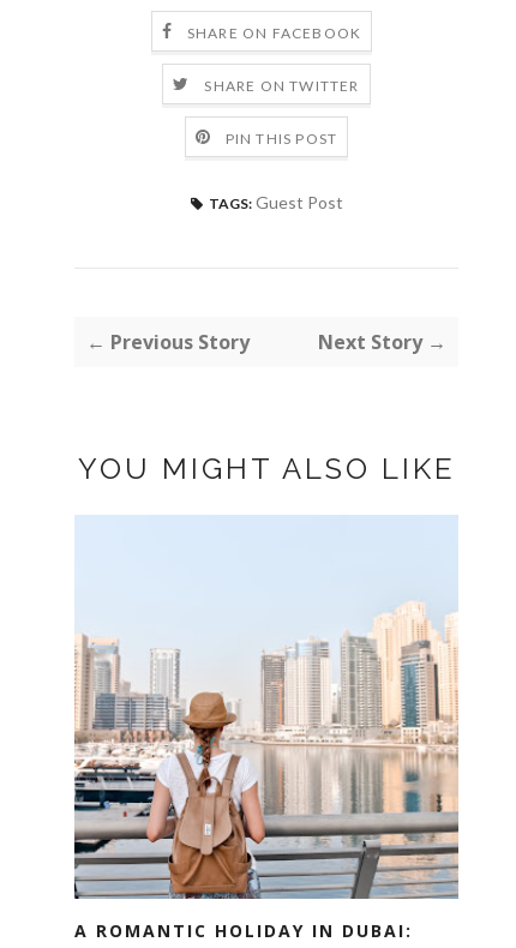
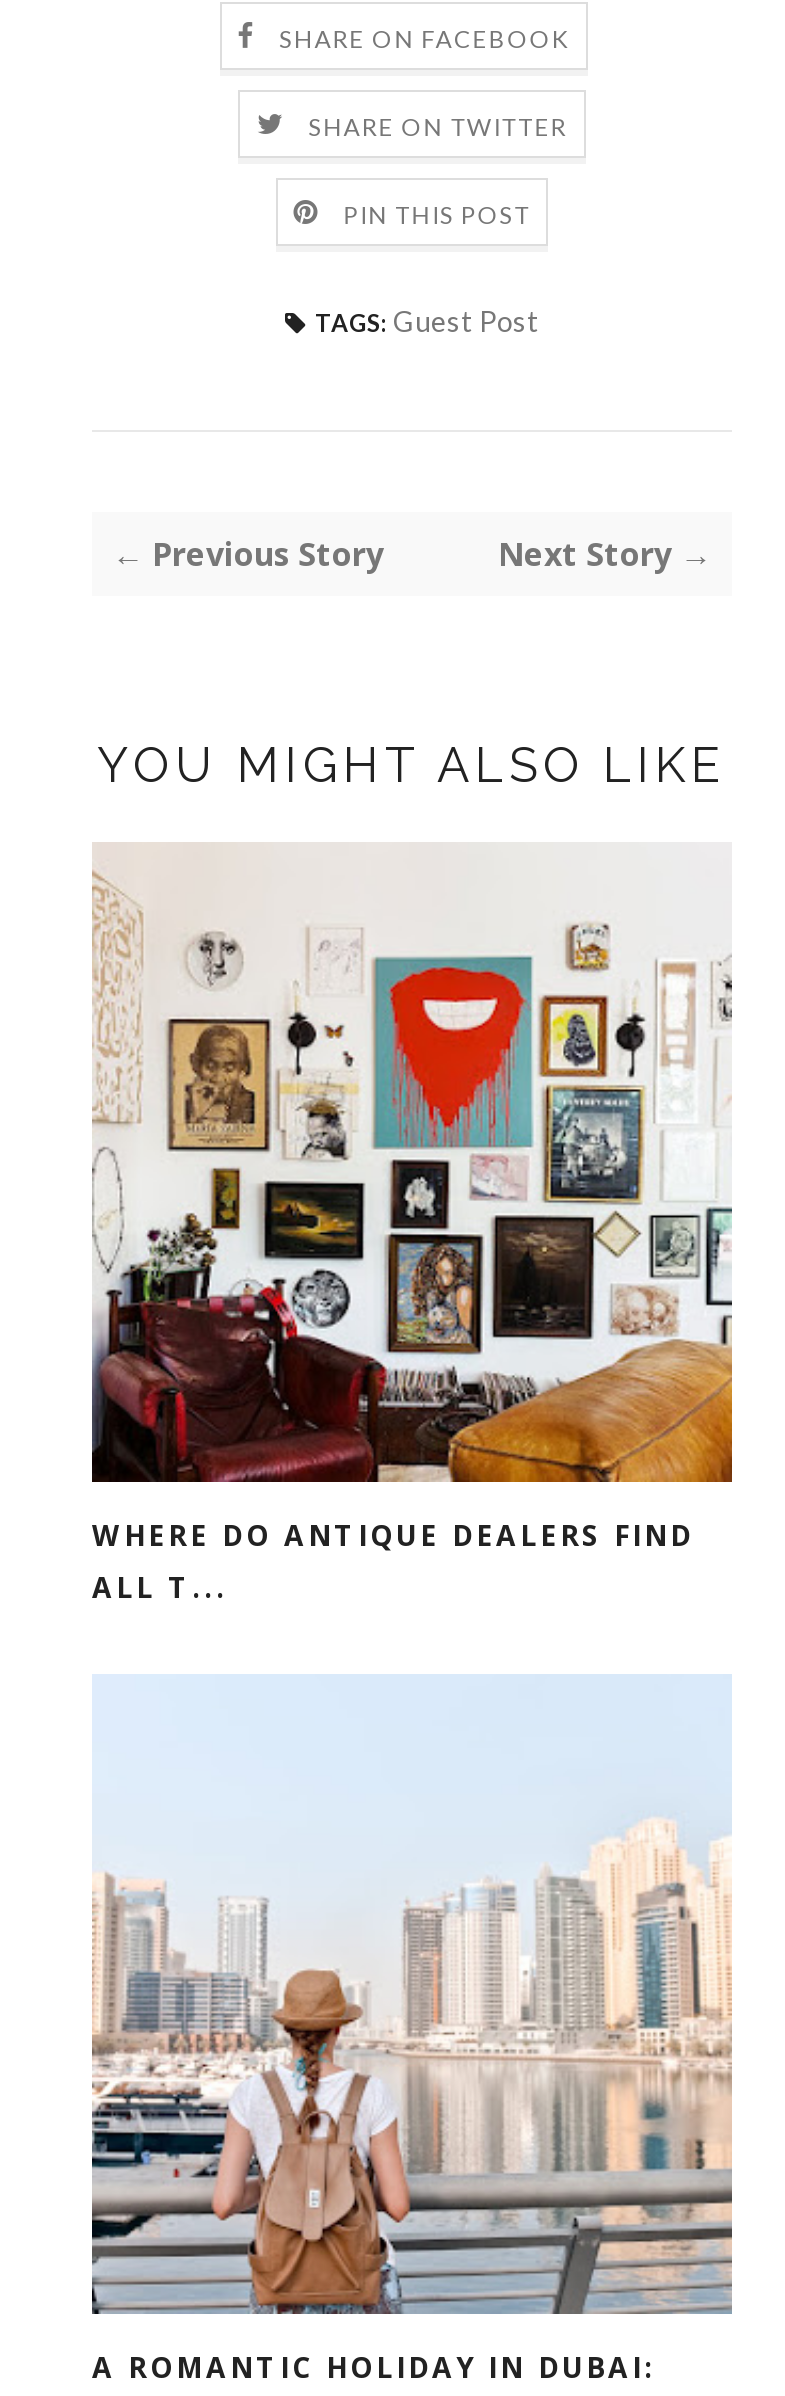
+ [image]
+ WHERE DO ANTIQUE DEALERS FIND
+ ALL T...
